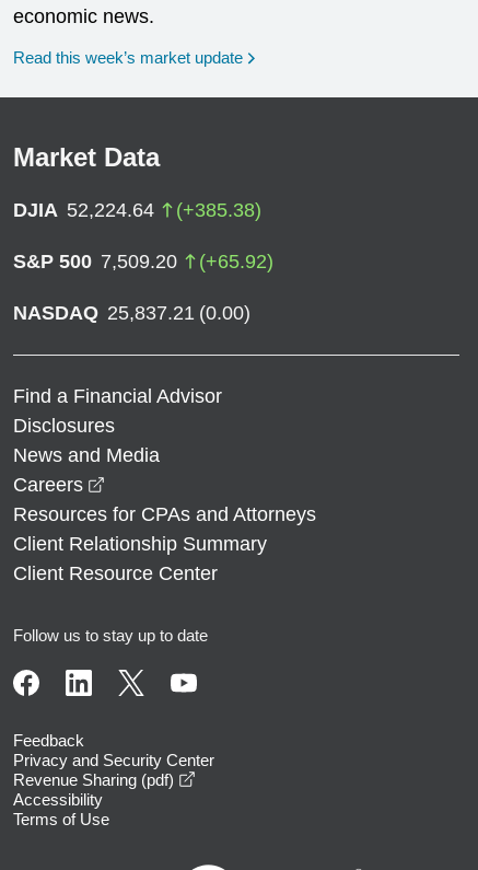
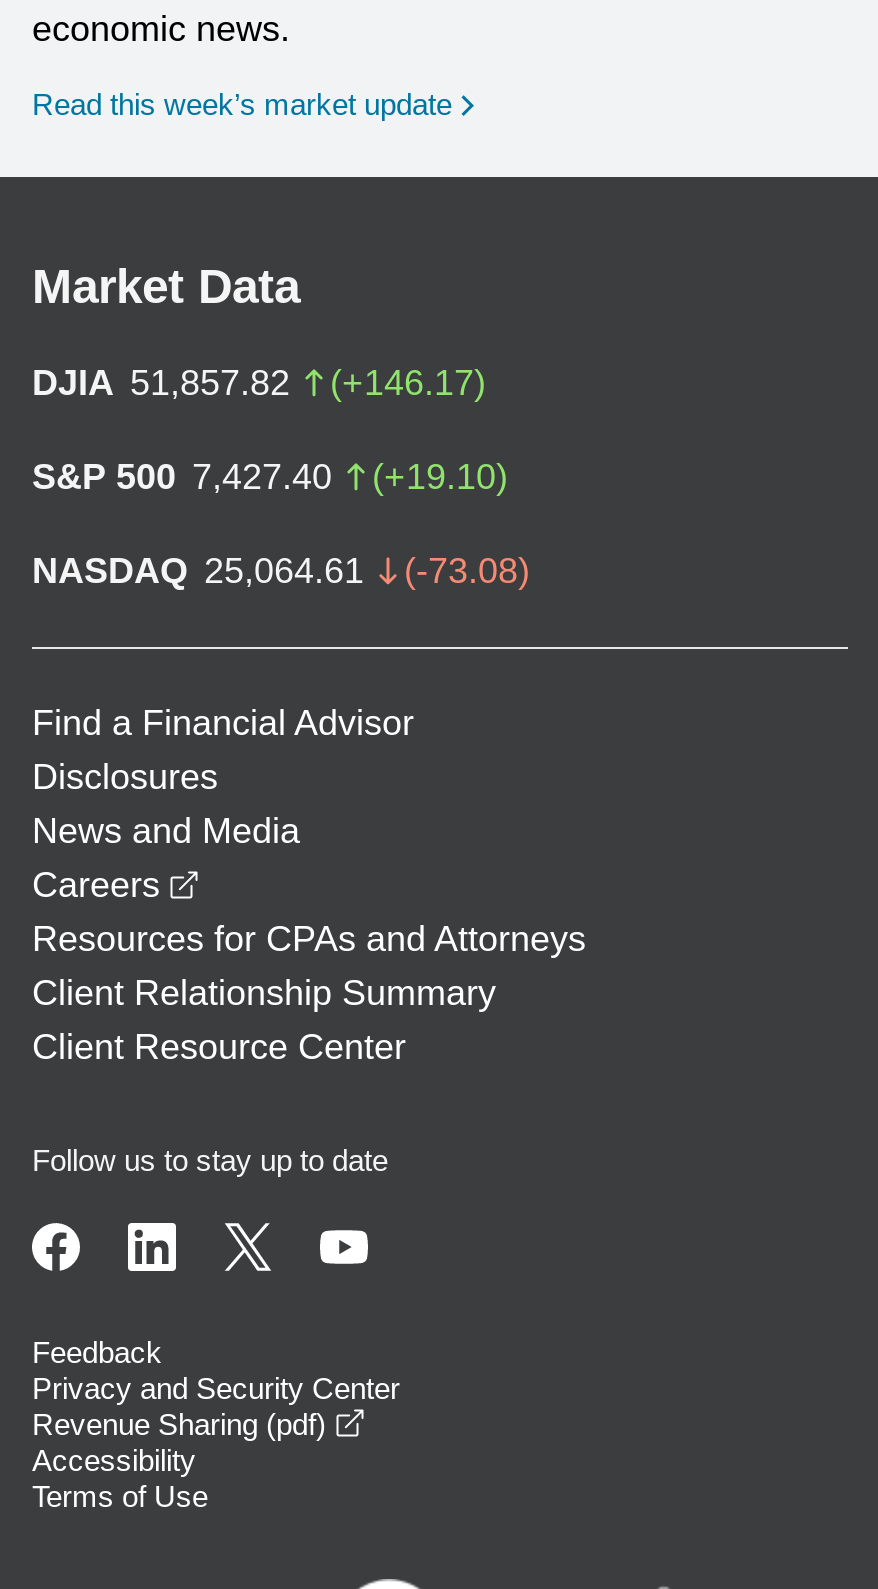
- DJIA 52,224.64
- (+385.38)
+ DJIA 51,857.82
+ (+146.17)

- S&P 500 7,509.20
- (+65.92)
+ S&P 500 7,427.40
+ (+19.10)

- NASDAQ 25,837.21 (0.00)
+ NASDAQ 25,064.61
+ (-73.08)
